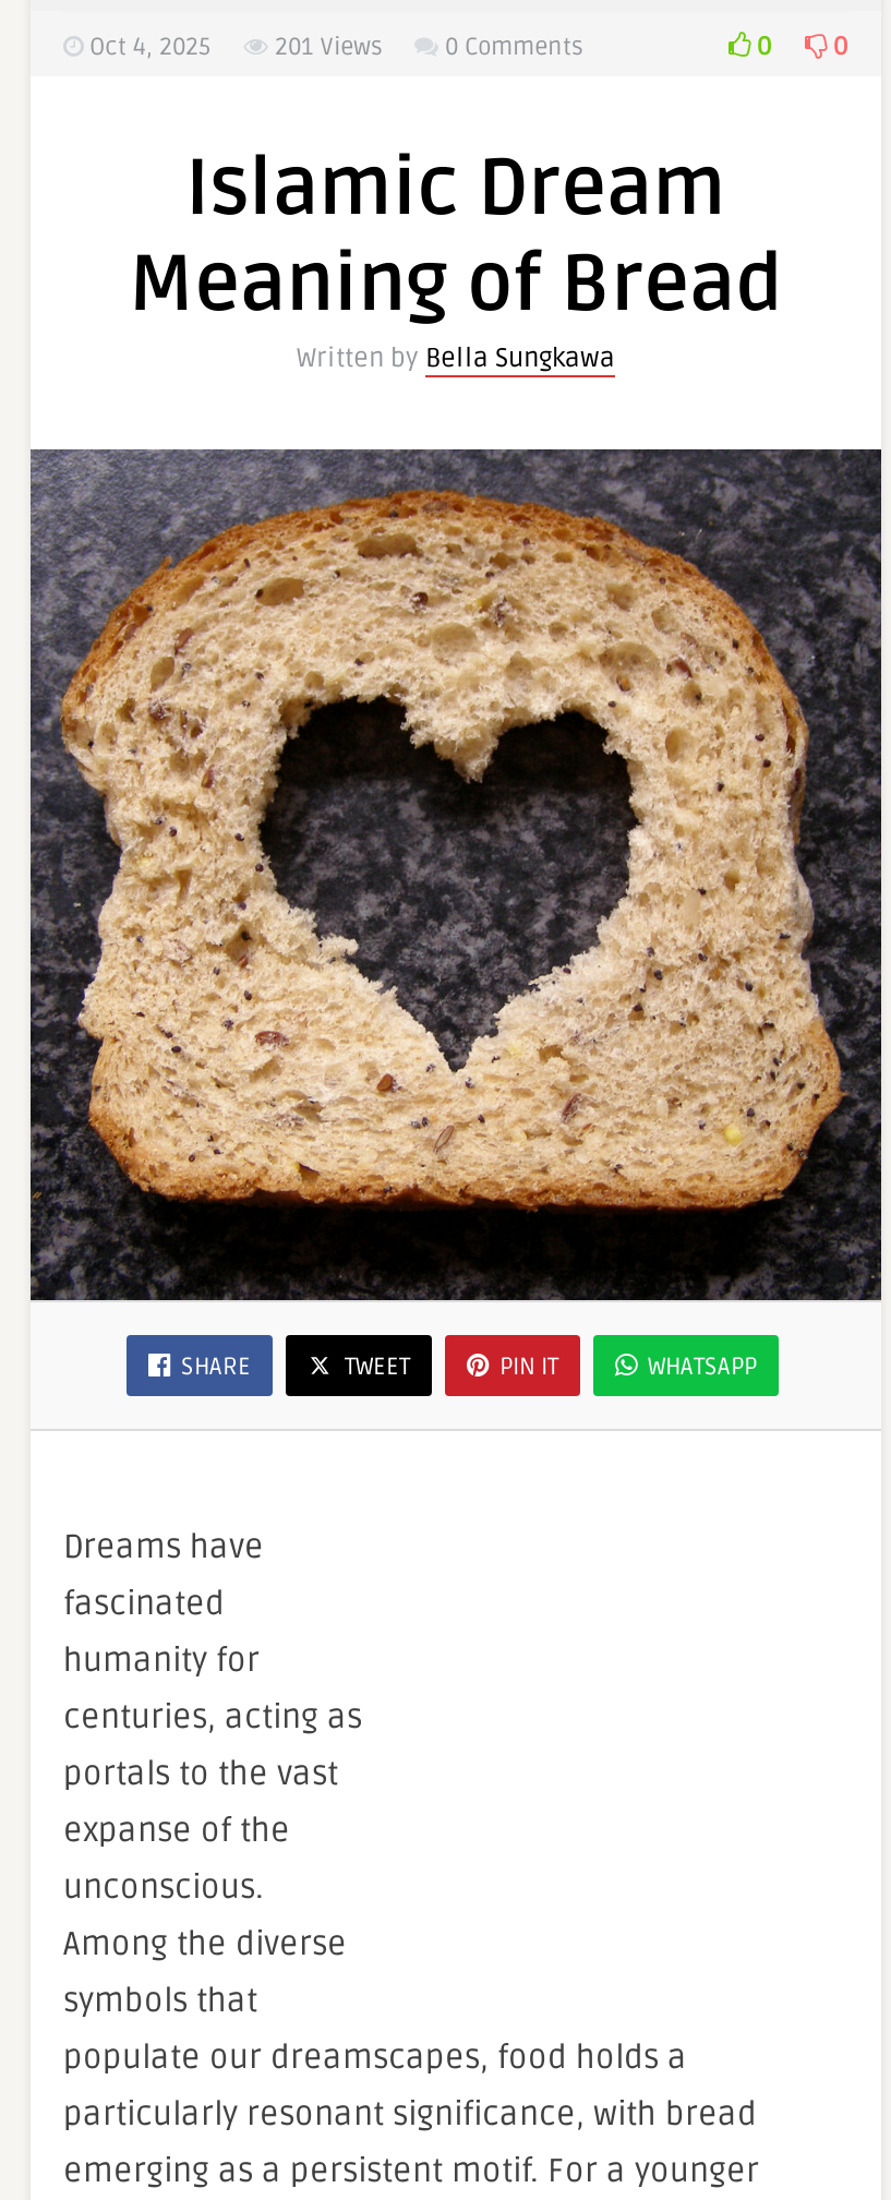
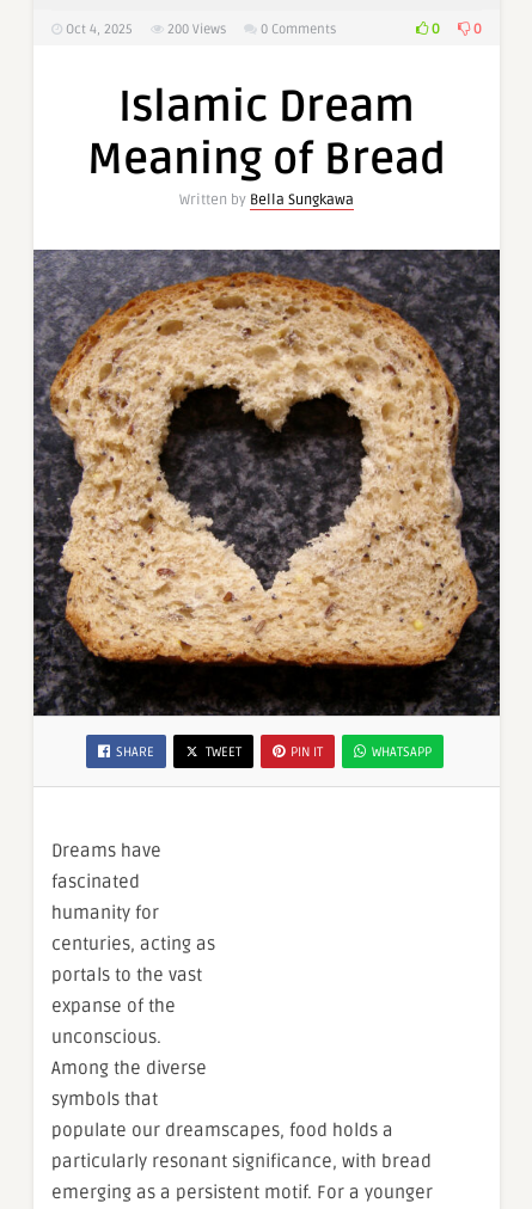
- Oct 4, 2025 201 Views
+ Oct 4, 2025 200 Views
